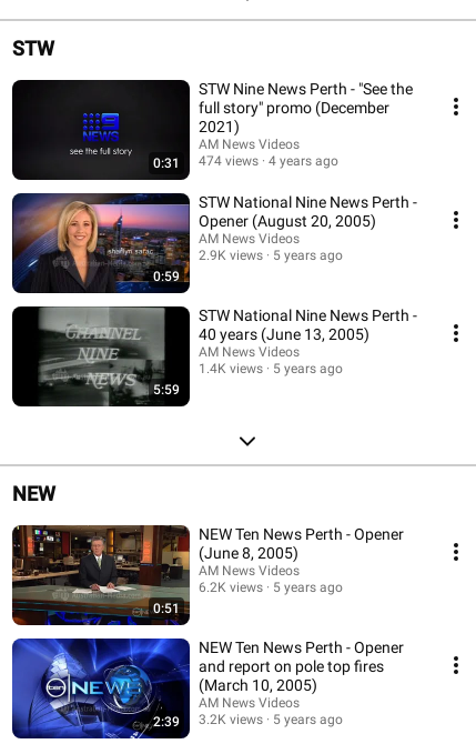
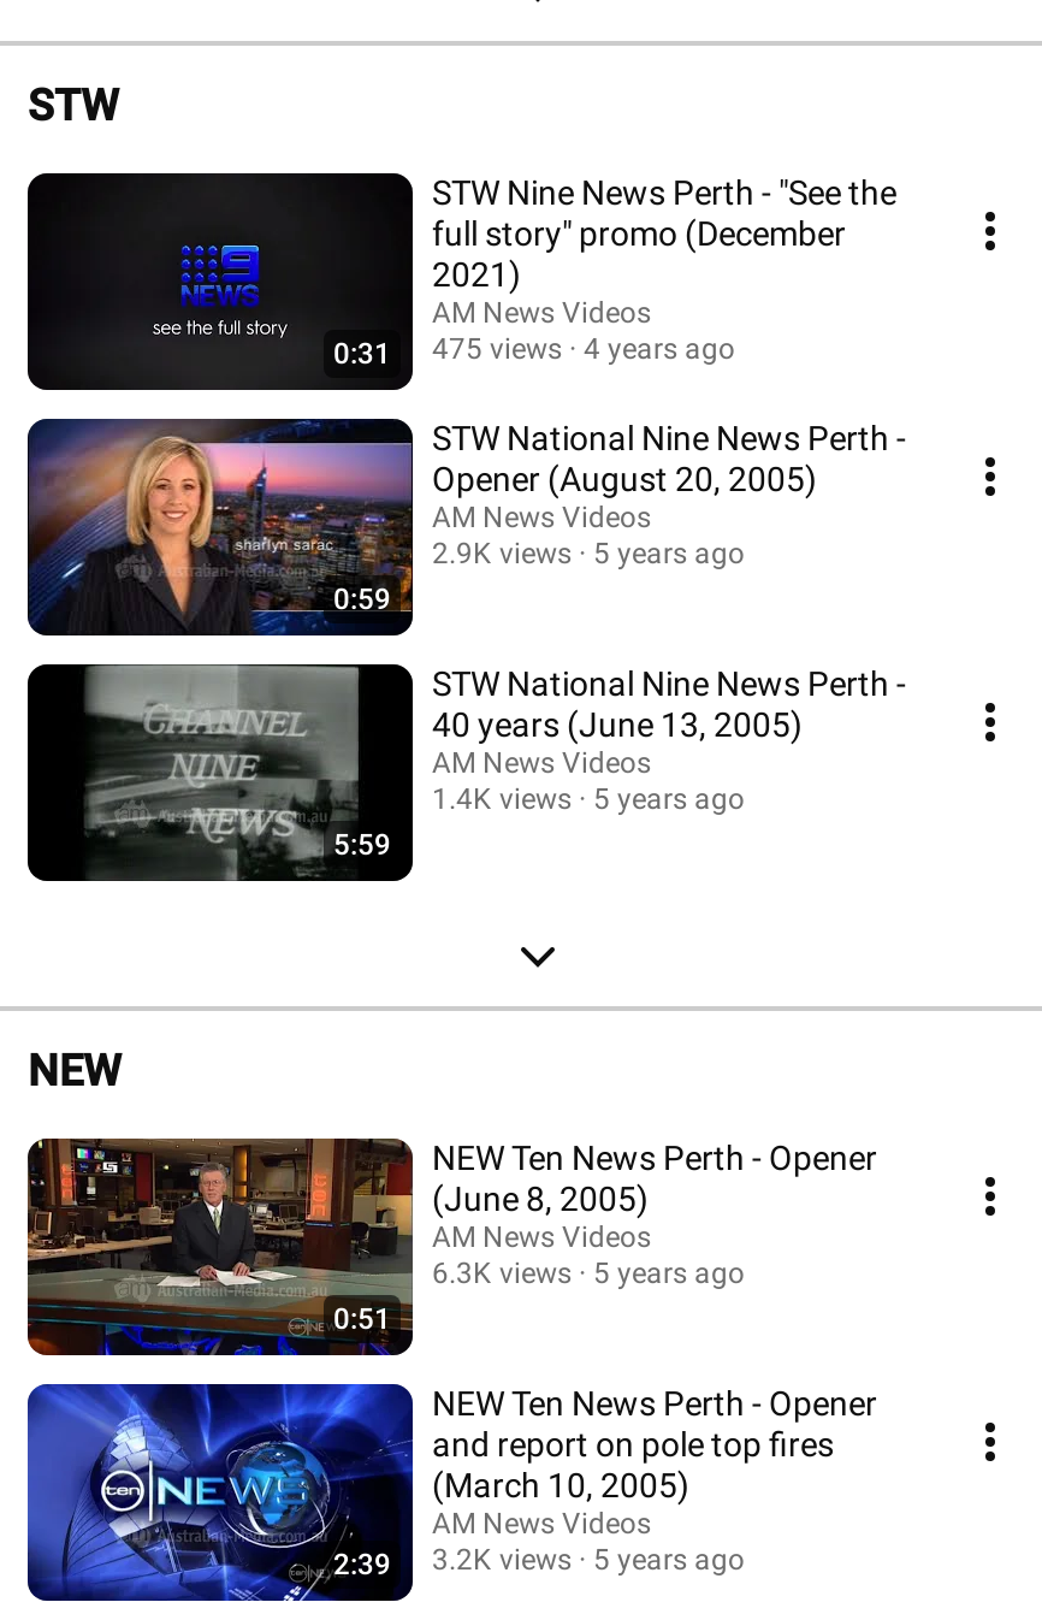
- 0:31 474 views 4 years ago
+ 0:31 475 views 4 years ago

- 6.2K views 5 years ago
+ 6.3K views 5 years ago
